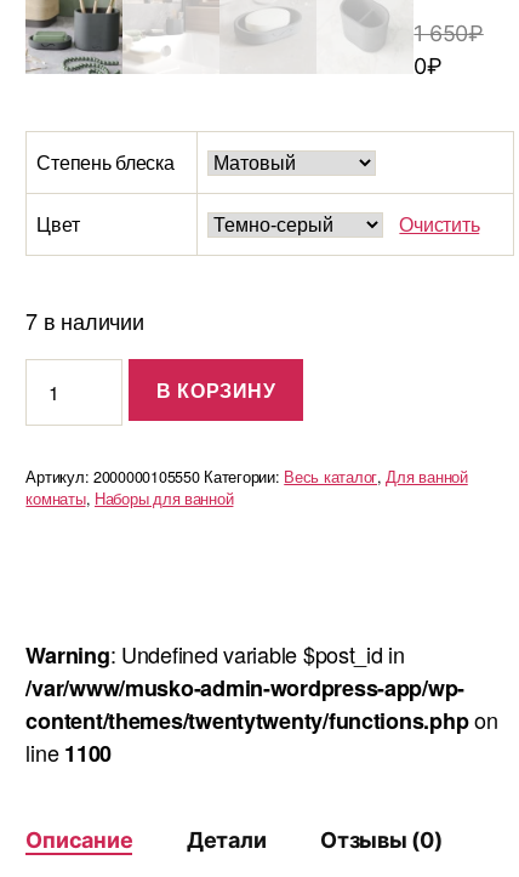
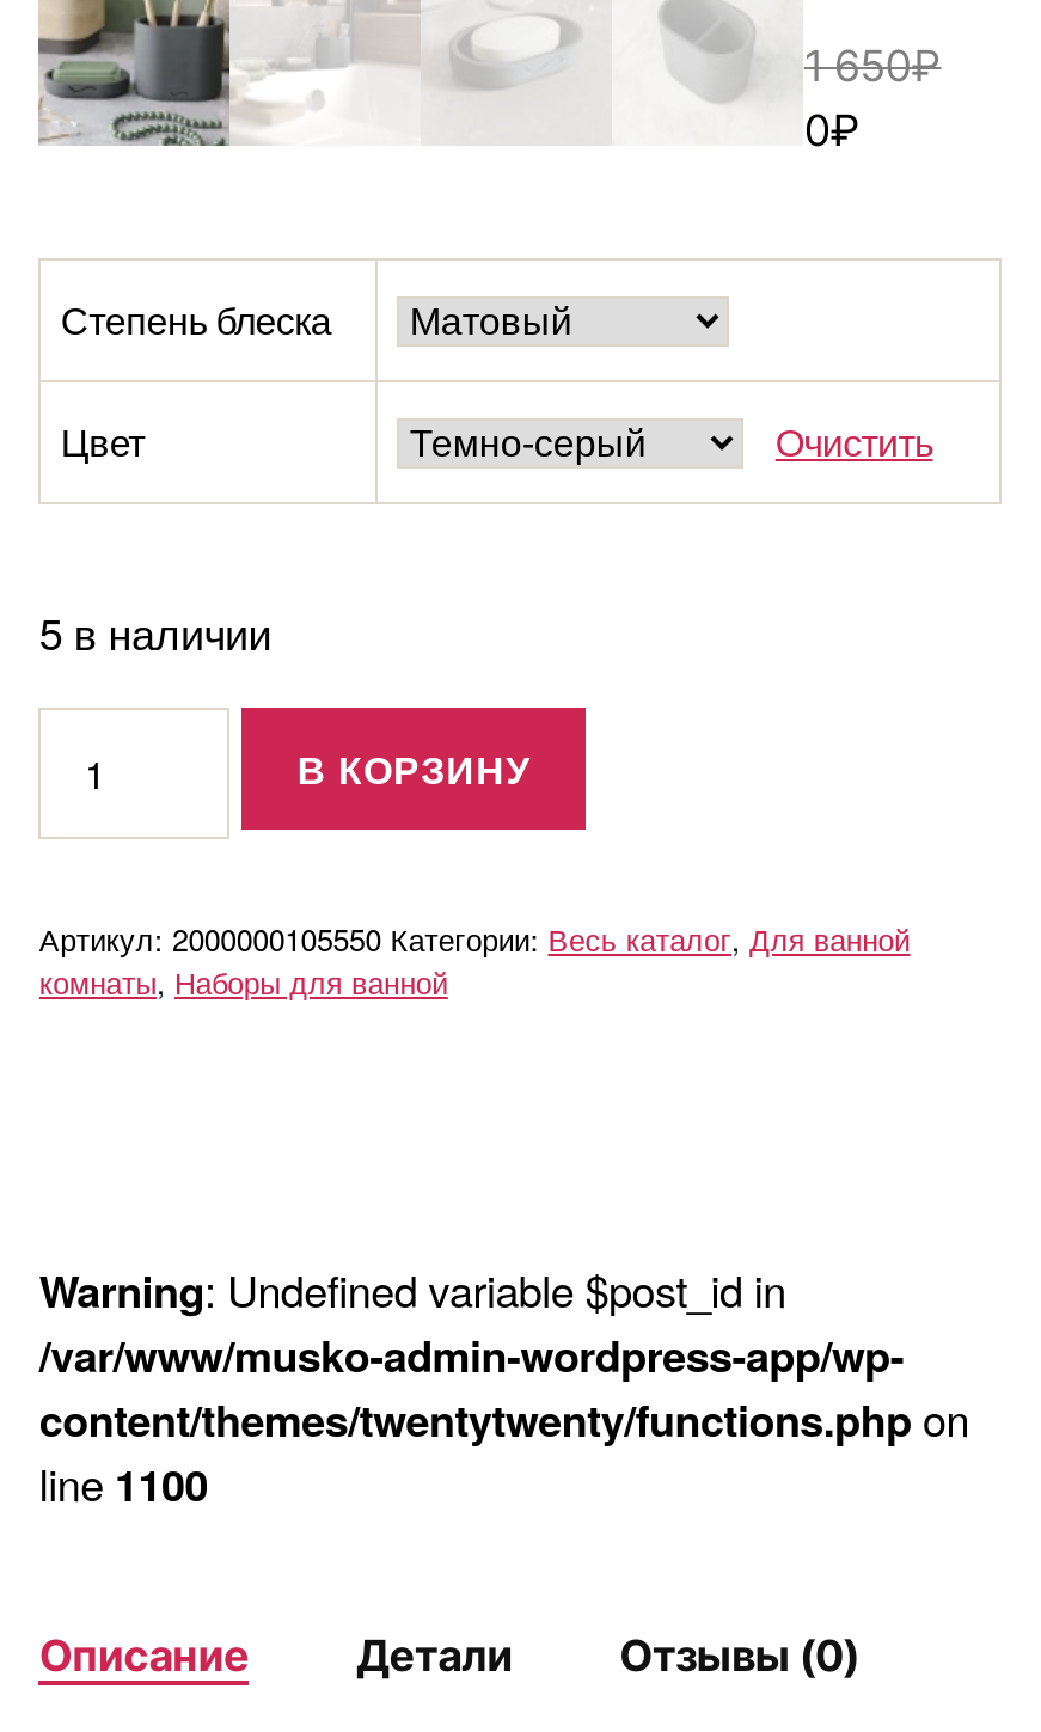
- 7 в наличии
+ 5 в наличии
